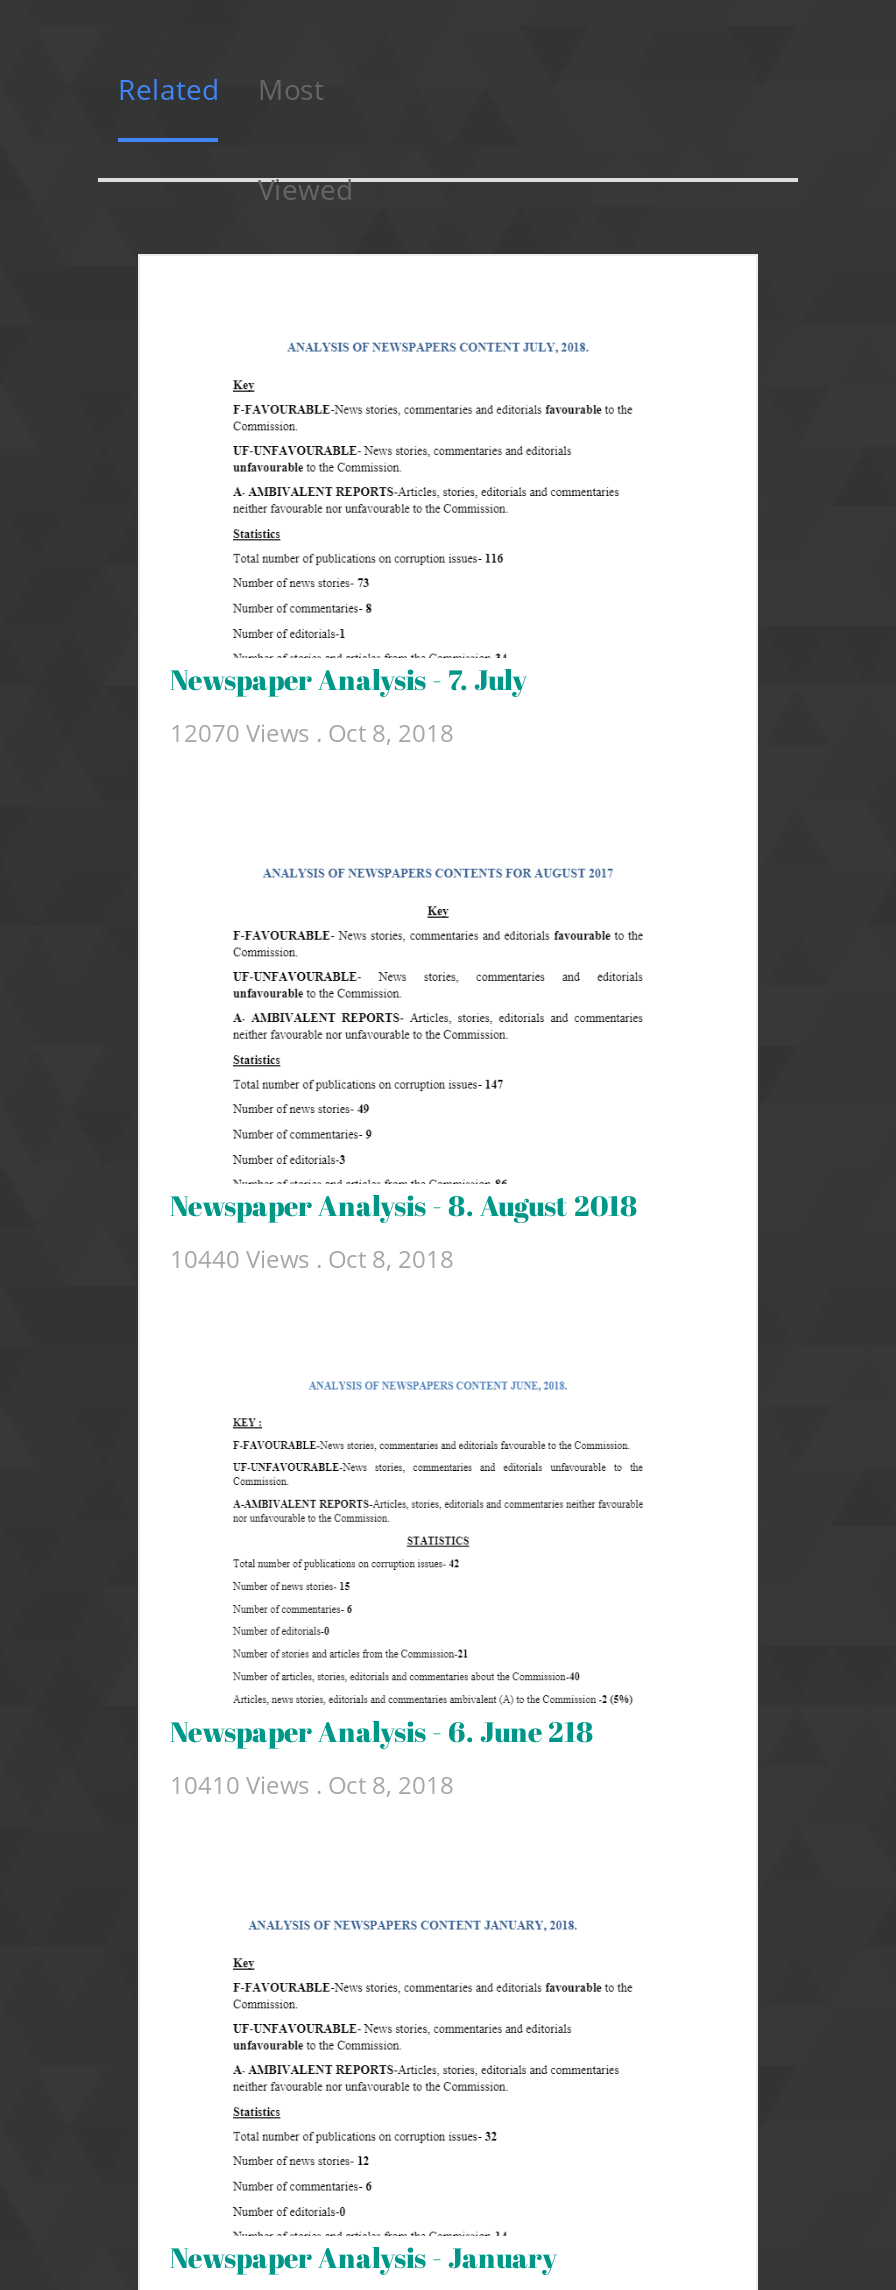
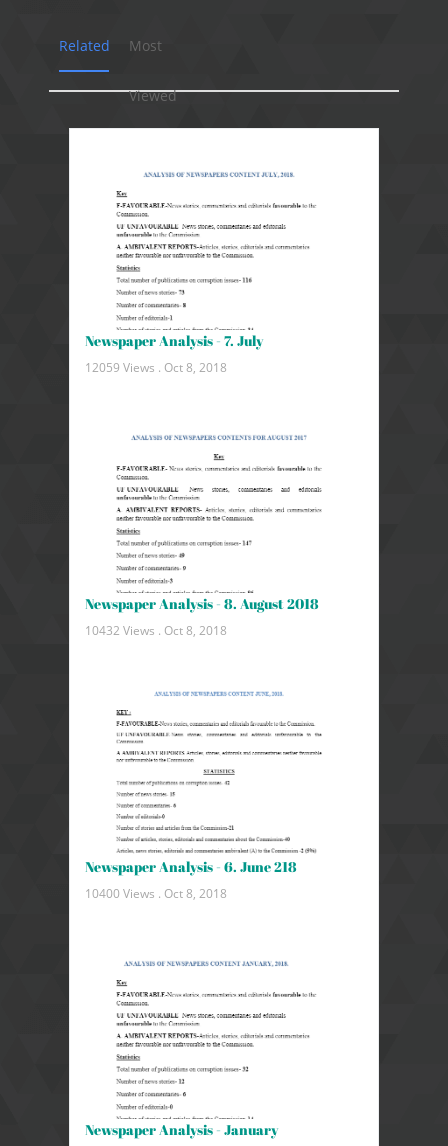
- 12070 Views . Oct 8, 2018
+ 12059 Views . Oct 8, 2018

- 10440 Views . Oct 8, 2018
+ 10432 Views . Oct 8, 2018

- 10410 Views . Oct 8, 2018
+ 10400 Views . Oct 8, 2018
